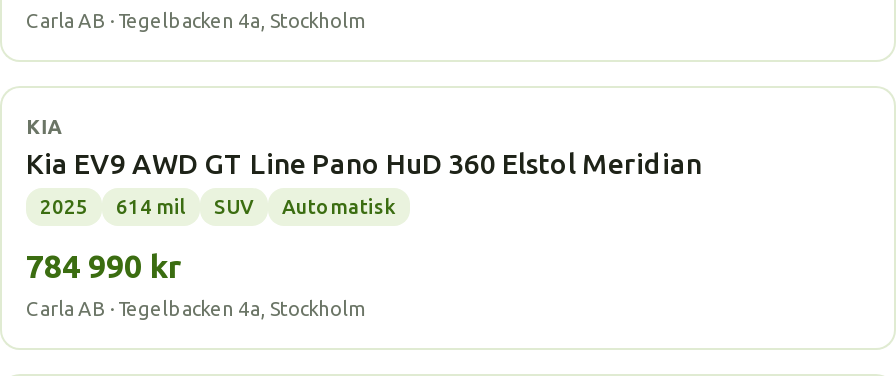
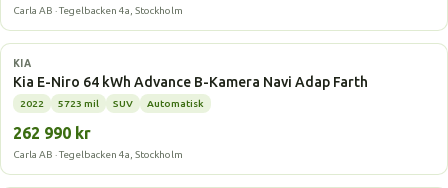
- Kia EV9 AWD GT Line Pano HuD 360 Elstol Meridian
+ Kia E-Niro 64 kWh Advance B-Kamera Navi Adap Farth

- 2025
- 614 mil
+ 2022
+ 5723 mil

- 784 990 kr
+ 262 990 kr
